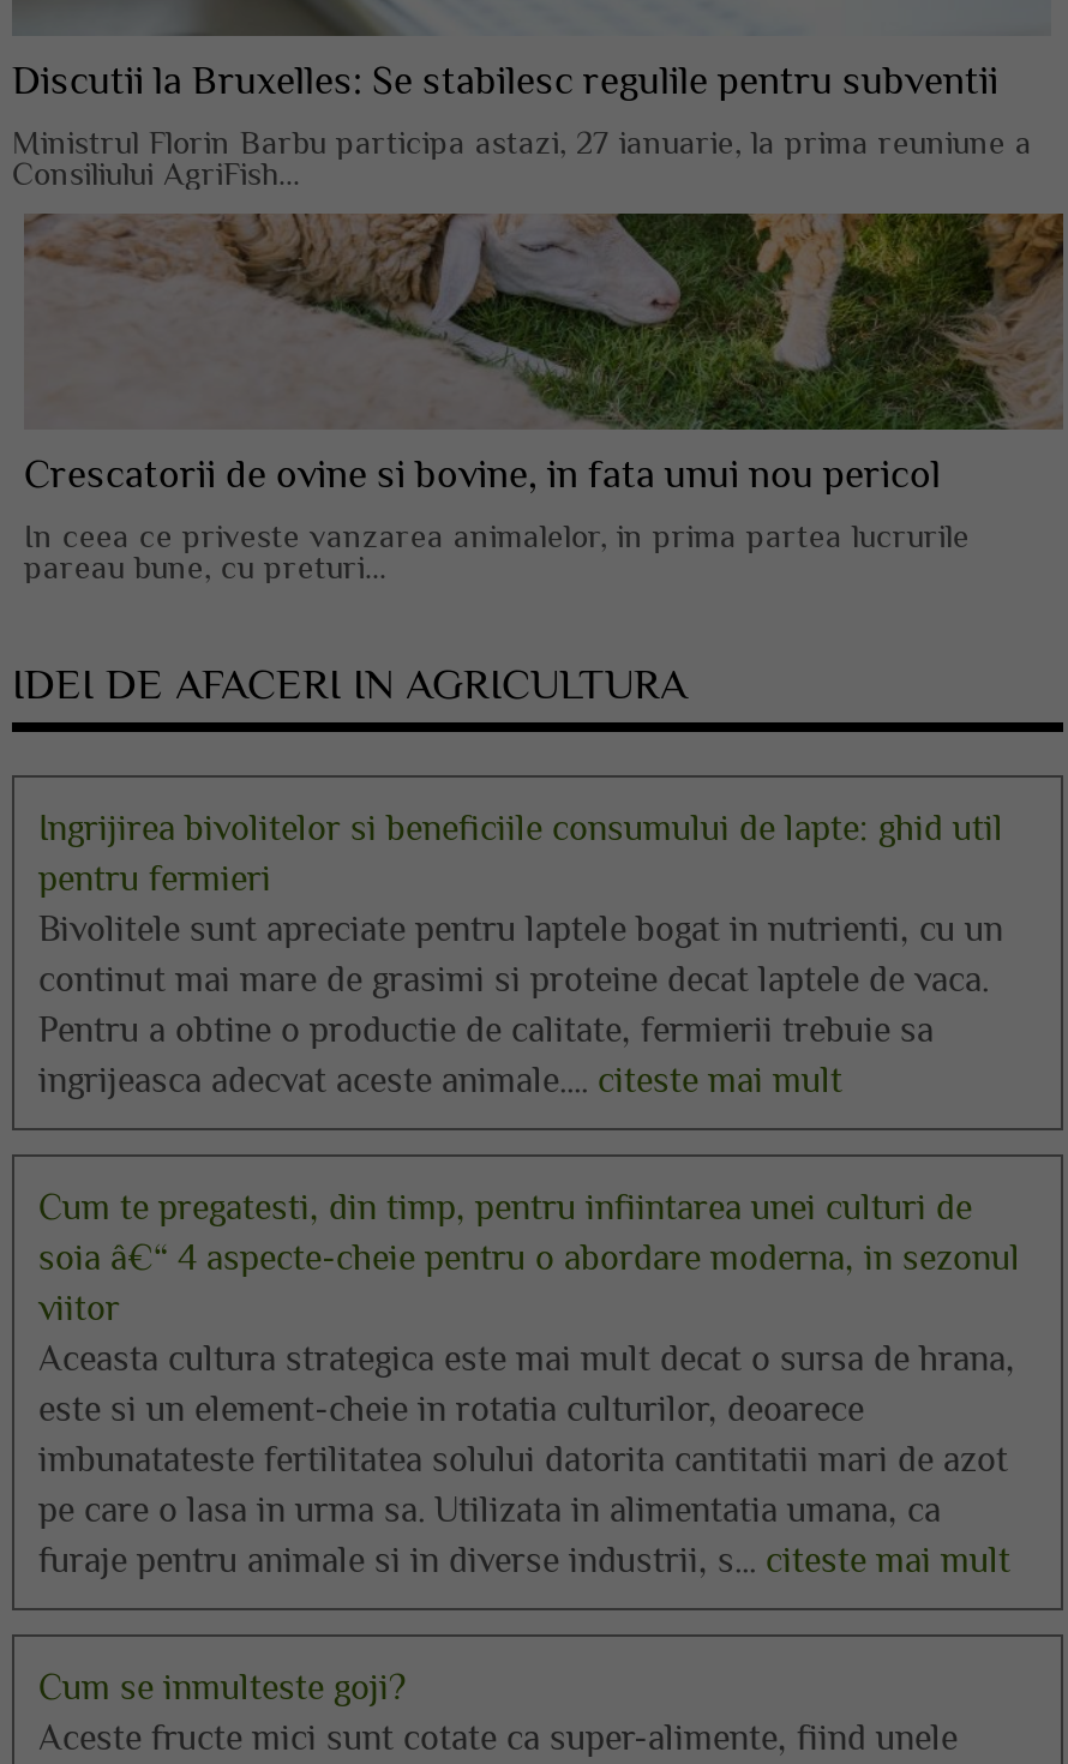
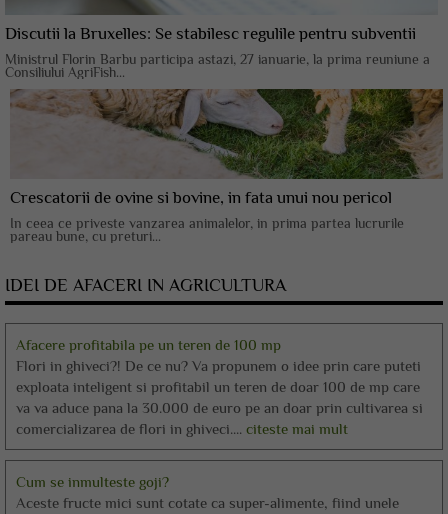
- Ingrijirea bivolitelor si beneficiile consumului de lapte: ghid util
- pentru fermieri
- Bivolitele sunt apreciate pentru laptele bogat in nutrienti, cu un
- continut mai mare de grasimi si proteine decat laptele de vaca.
- Pentru a obtine o productie de calitate, fermierii trebuie sa
- ingrijeasca adecvat aceste animale.... citeste mai mult
- Cum te pregatesti, din timp, pentru infiintarea unei culturi de
- soia â€“ 4 aspecte-cheie pentru o abordare moderna, in sezonul
- viitor
- Aceasta cultura strategica este mai mult decat o sursa de hrana,
- este si un element-cheie in rotatia culturilor, deoarece
- imbunatateste fertilitatea solului datorita cantitatii mari de azot
- pe care o lasa in urma sa. Utilizata in alimentatia umana, ca
- furaje pentru animale si in diverse industrii, s... citeste mai mult
+ Afacere profitabila pe un teren de 100 mp
+ Flori in ghiveci?! De ce nu? Va propunem o idee prin care puteti
+ exploata inteligent si profitabil un teren de doar 100 de mp care
+ va va aduce pana la 30.000 de euro pe an doar prin cultivarea si
+ comercializarea de flori in ghiveci.... citeste mai mult
